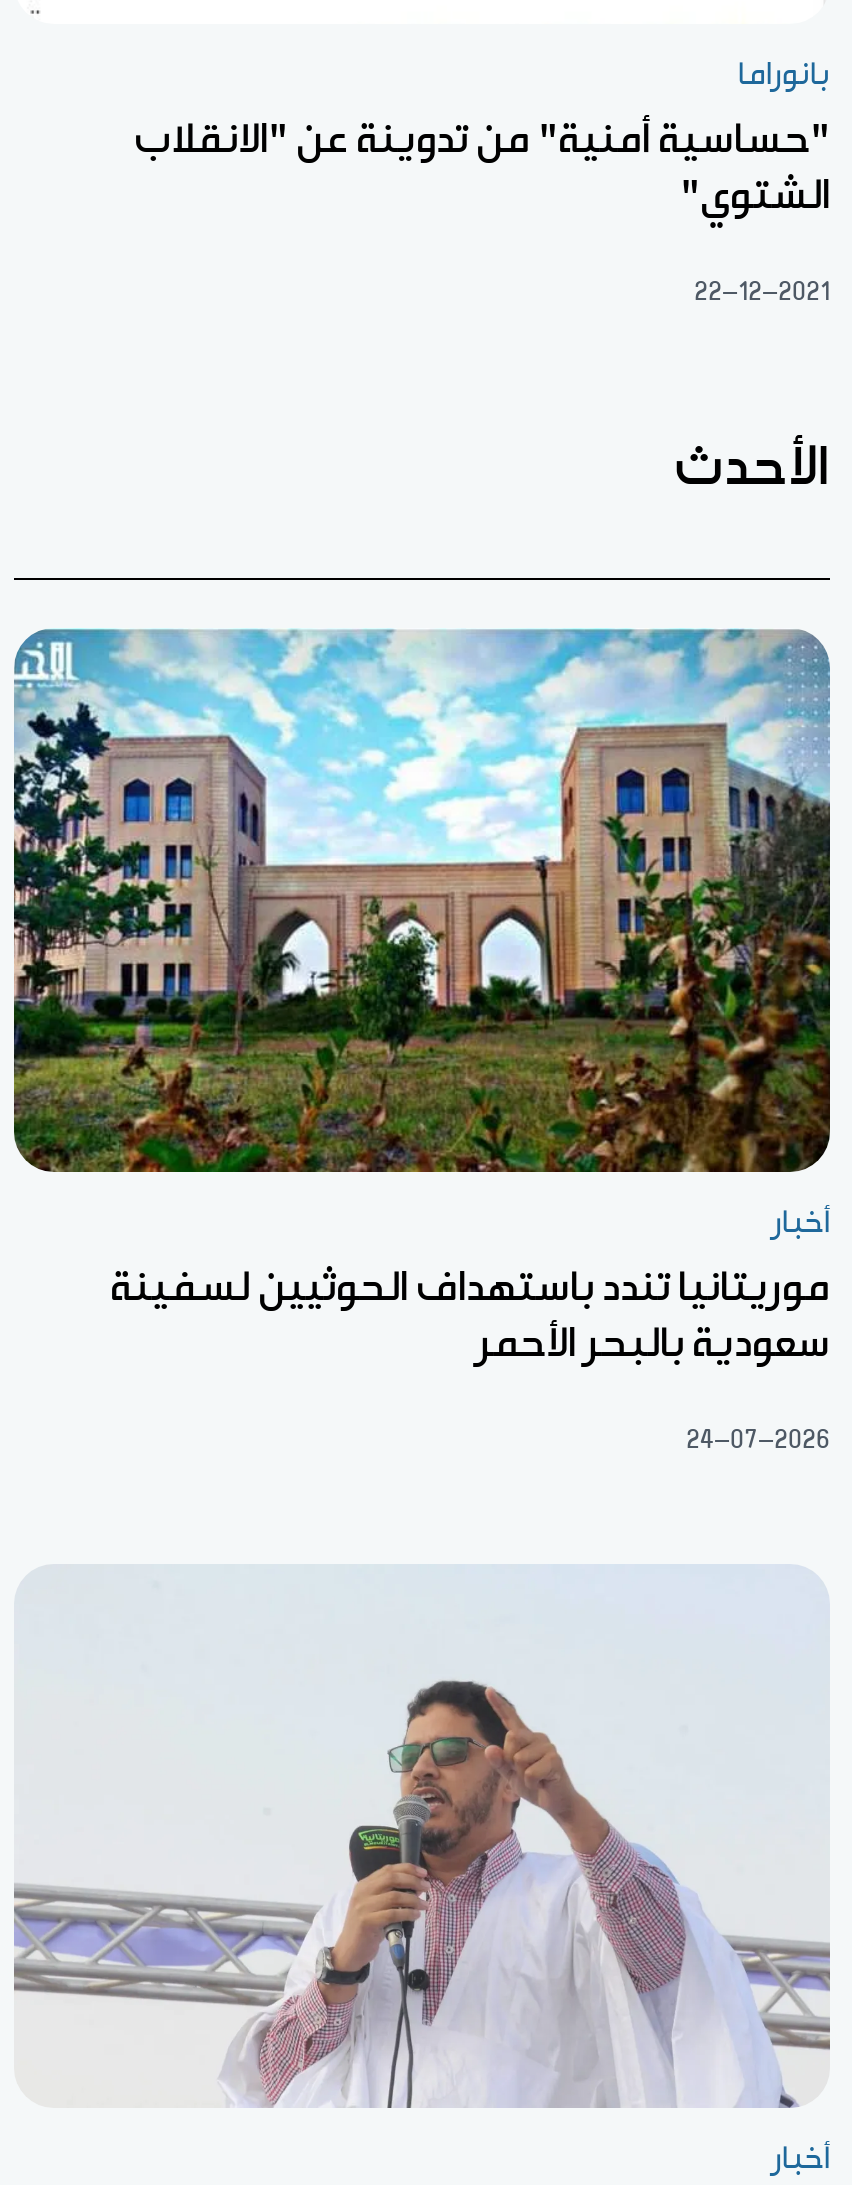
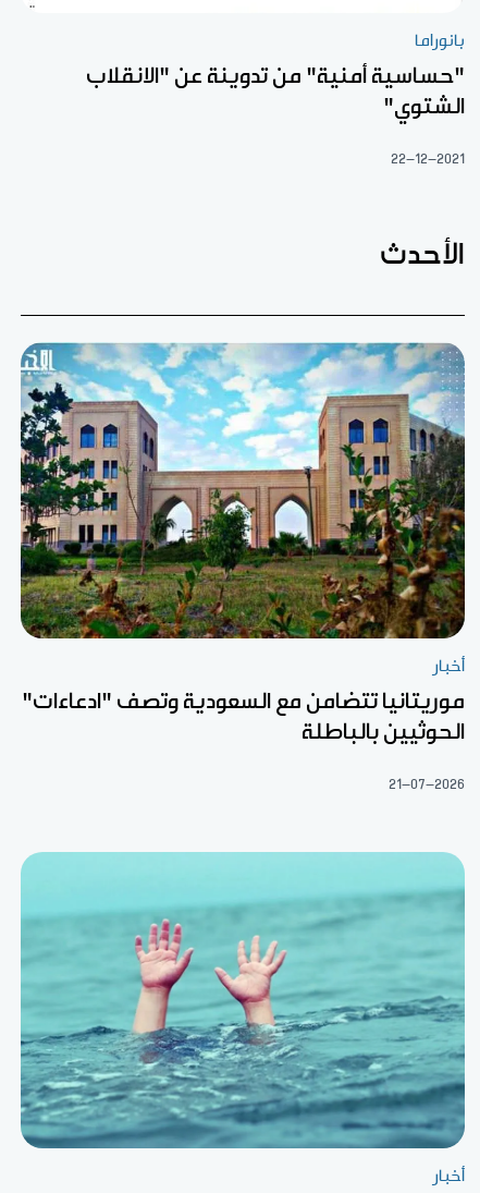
- موريتانيا تندد باستهداف الحوثيين لسفينة
- سعودية بالبحر الأحمر
+ موريتانيا تتضامن مع السعودية وتصف "ادعاءات"
+ الحوثيين بالباطلة

- 24-07-2026
+ 21-07-2026

- [image]
+ [image]
